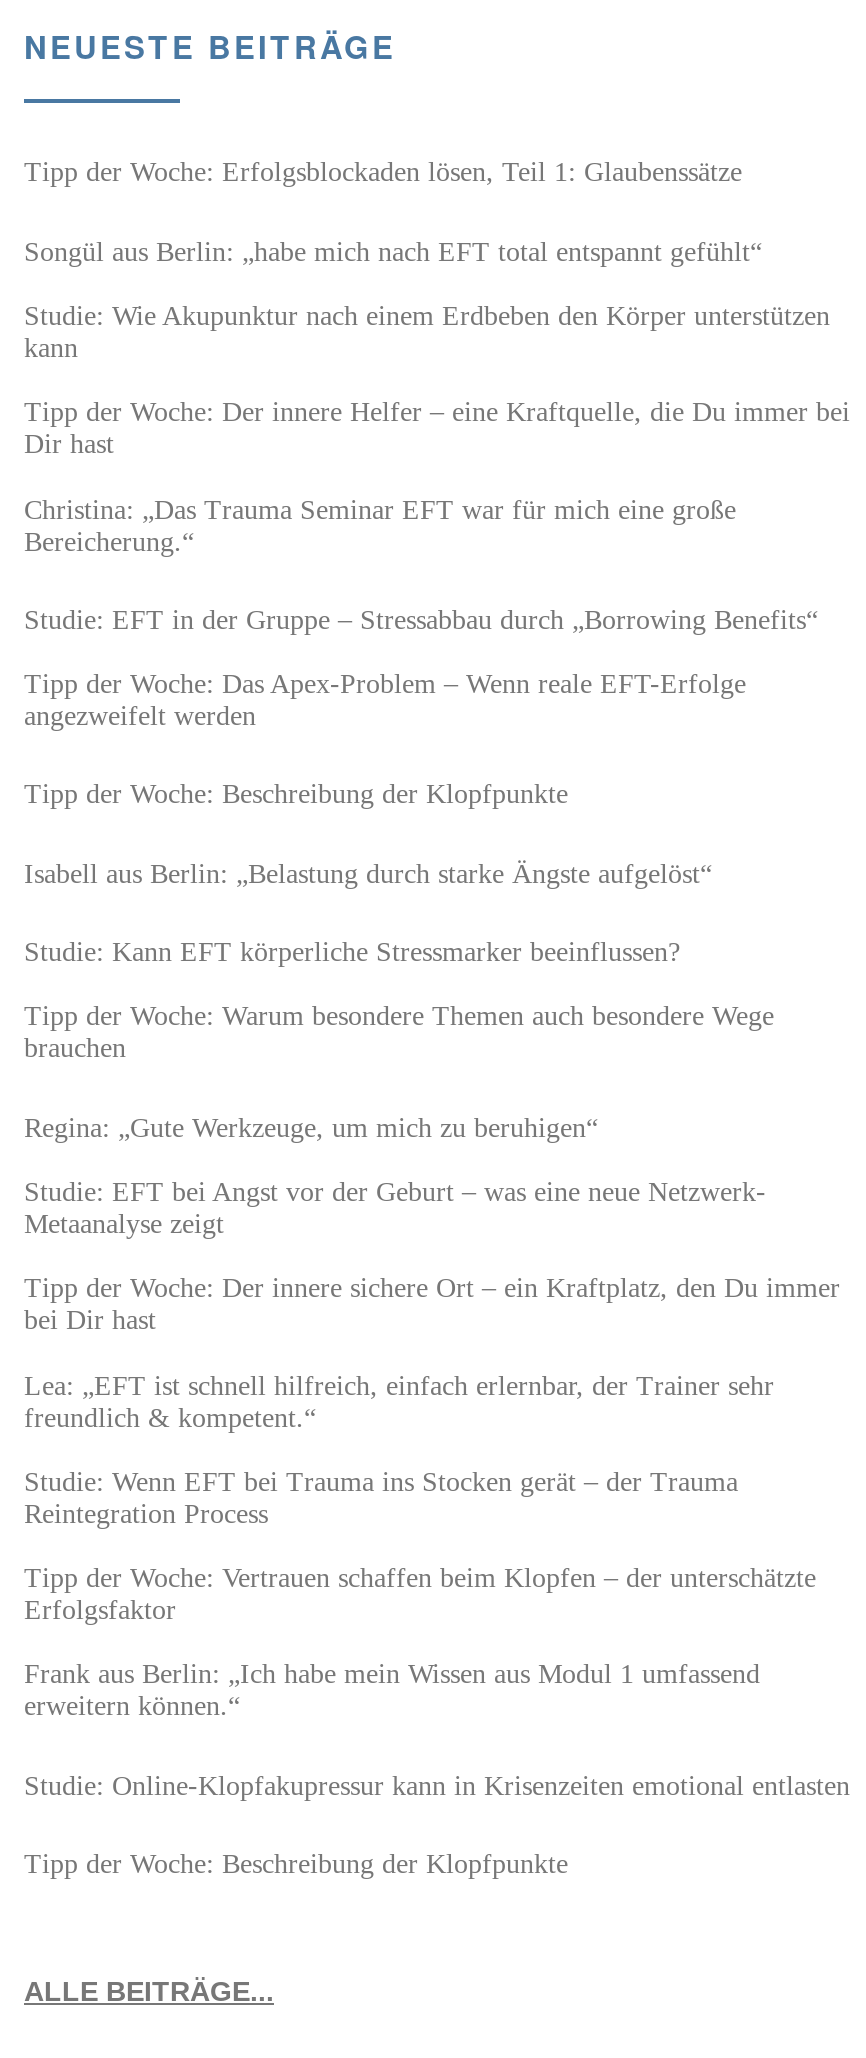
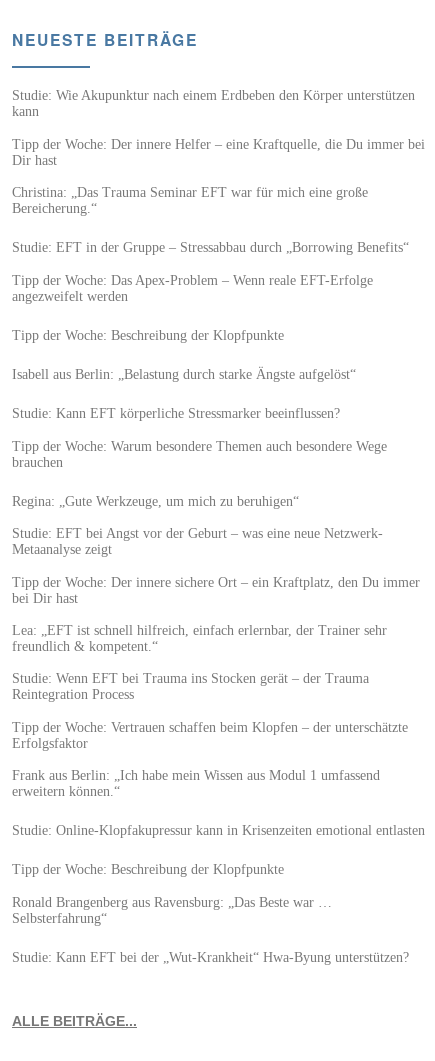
- Tipp der Woche: Erfolgsblockaden lösen, Teil 1: Glaubenssätze
- Songül aus Berlin: „habe mich nach EFT total entspannt gefühlt“

moved up: Studie: Wie Akupunktur nach einem Erdbeben den Körper unterstützen | kann | Tipp der Woche: Der innere Helfer – eine Kraftquelle, die Du immer bei | ... | Studie: Online-Klopfakupressur kann in Krisenzeiten emotional entlasten | Tipp der Woche: Beschreibung der Klopfpunkte

+ Ronald Brangenberg aus Ravensburg: „Das Beste war …
+ Selbsterfahrung“
+ Studie: Kann EFT bei der „Wut-Krankheit“ Hwa-Byung unterstützen?
